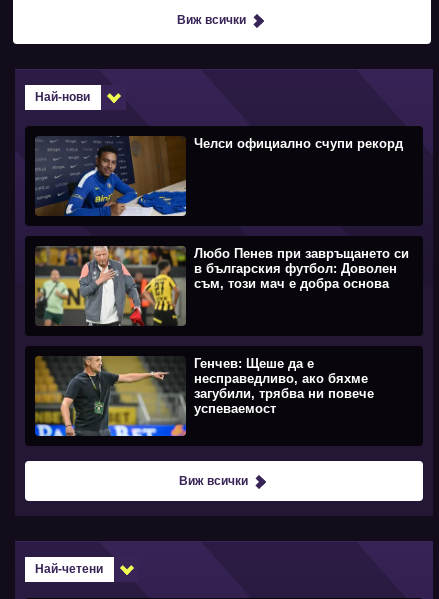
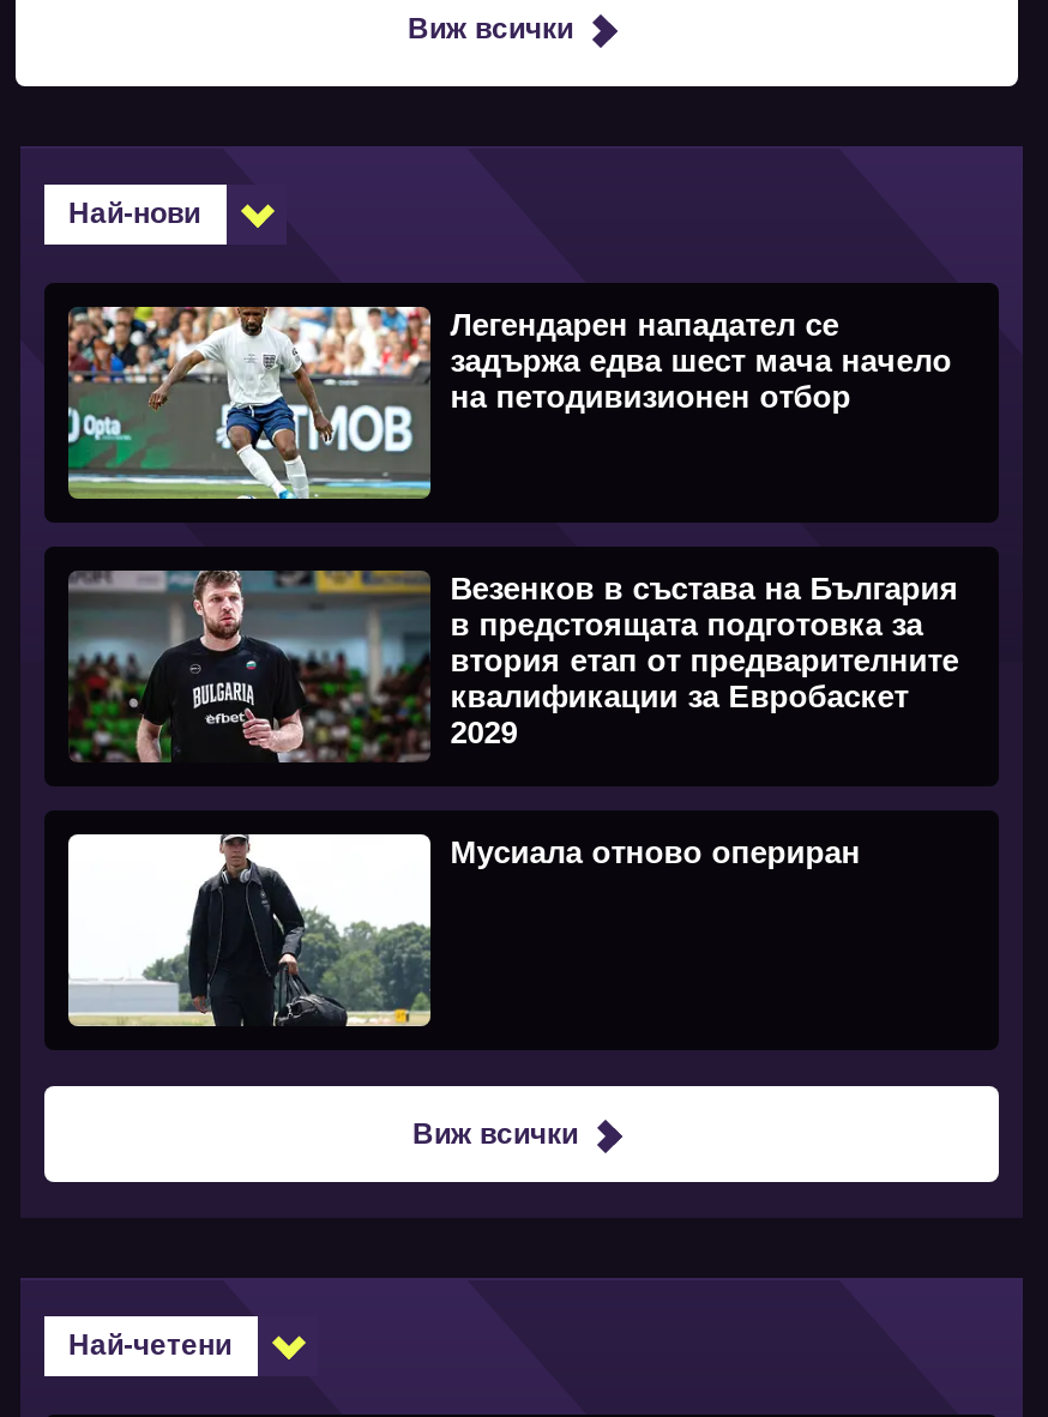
- [image]
- Челси официално счупи рекорд
+ [image]
+ Легендарен нападател се
+ задържа едва шест мача начело
+ на петодивизионен отбор

- [image]
- Любо Пенев при завръщането си
- в българския футбол: Доволен
- съм, този мач е добра основа
+ [image]
+ Везенков в състава на България
+ в предстоящата подготовка за
+ втория етап от предварителните
+ квалификации за Евробаскет
+ 2029

- [image]
- Генчев: Щеше да е
- несправедливо, ако бяхме
- загубили, трябва ни повече
- успеваемост
+ [image]
+ Мусиала отново опериран
